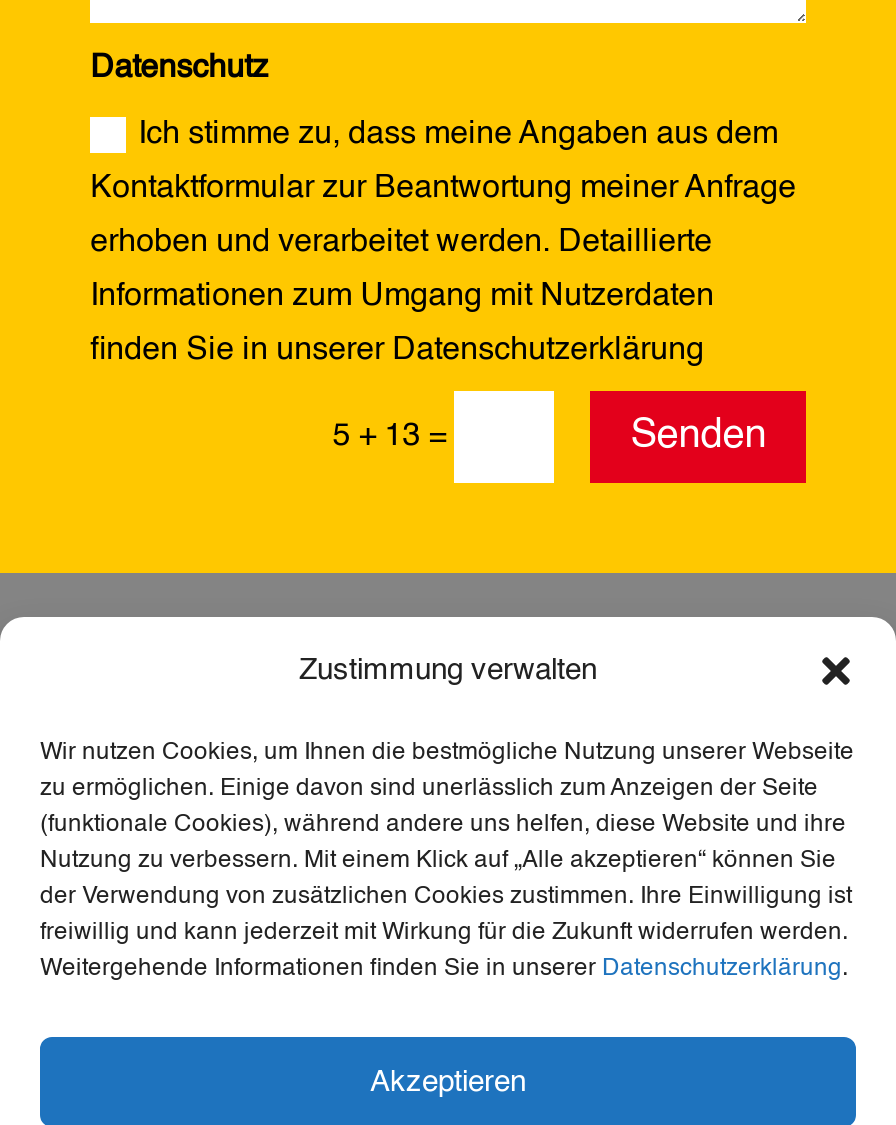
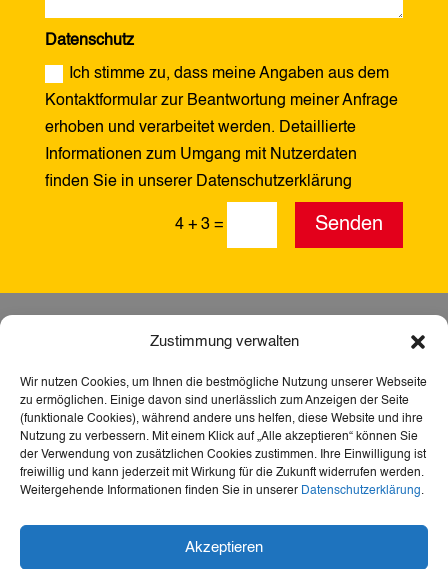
- 5 + 13 =
+ 4 + 3 =
